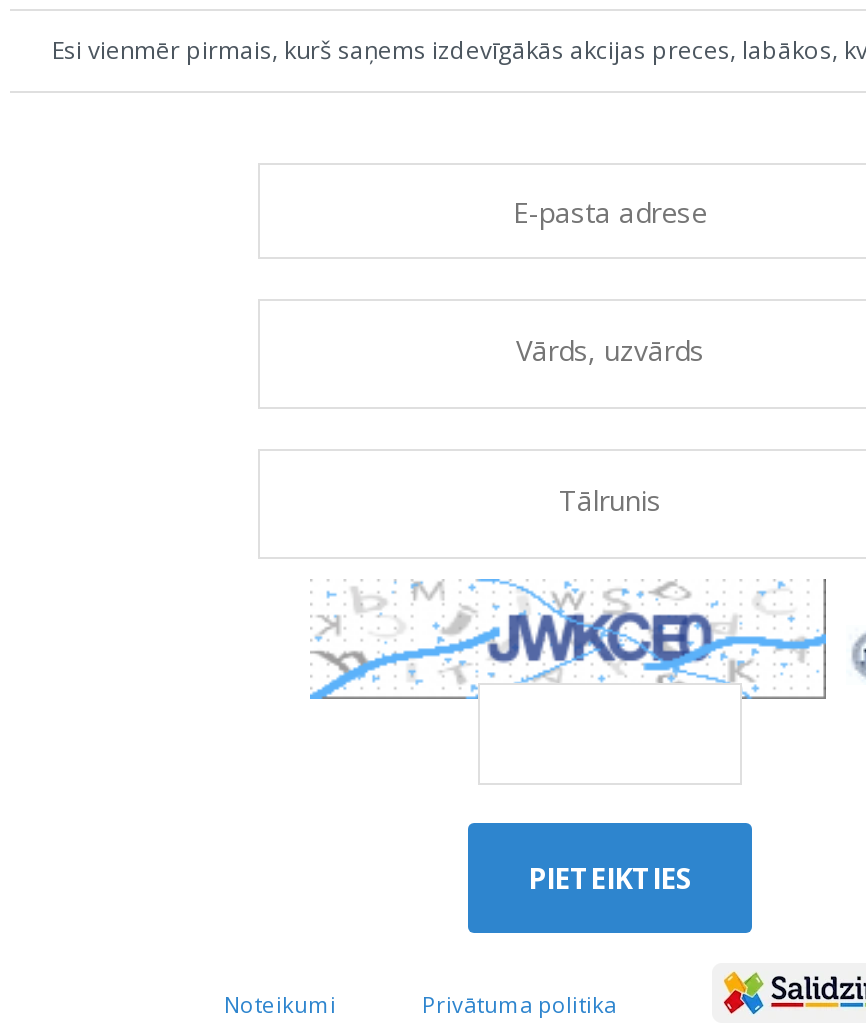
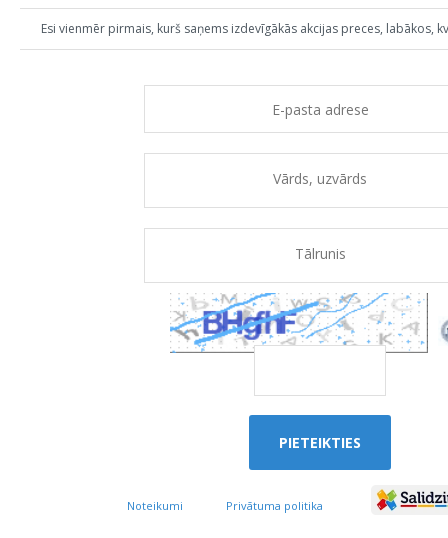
- [image]
+ [image]
